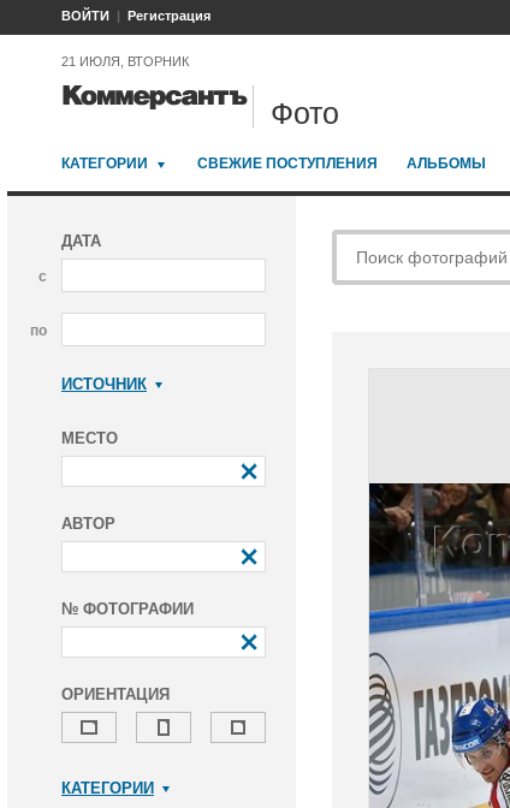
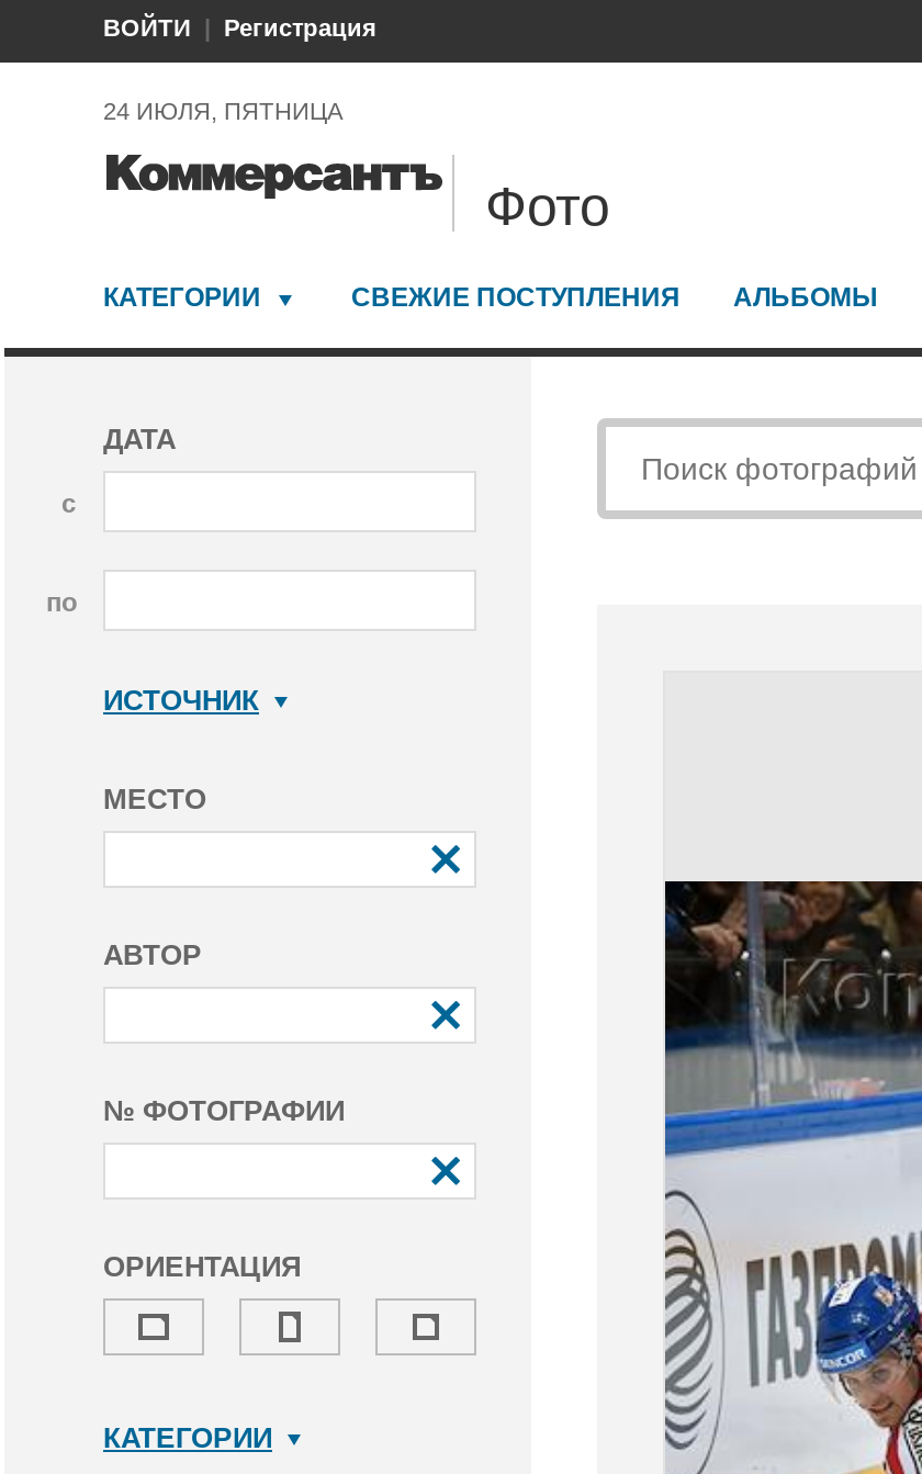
- 21 ИЮЛЯ, ВТОРНИК
+ 24 ИЮЛЯ, ПЯТНИЦА
